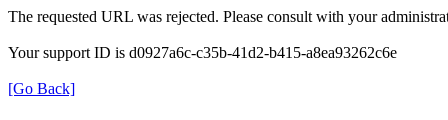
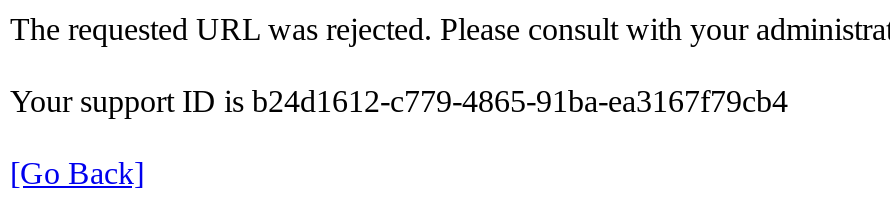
- Your support ID is d0927a6c-c35b-41d2-b415-a8ea93262c6e
+ Your support ID is b24d1612-c779-4865-91ba-ea3167f79cb4
